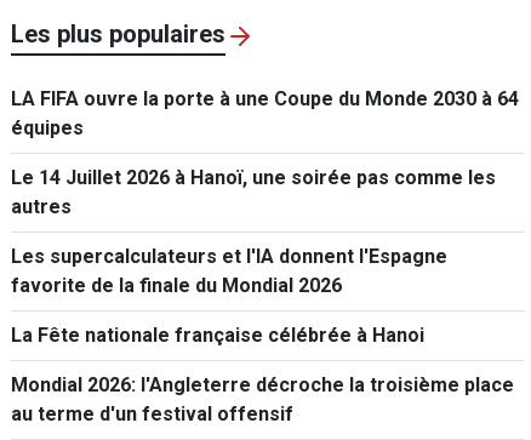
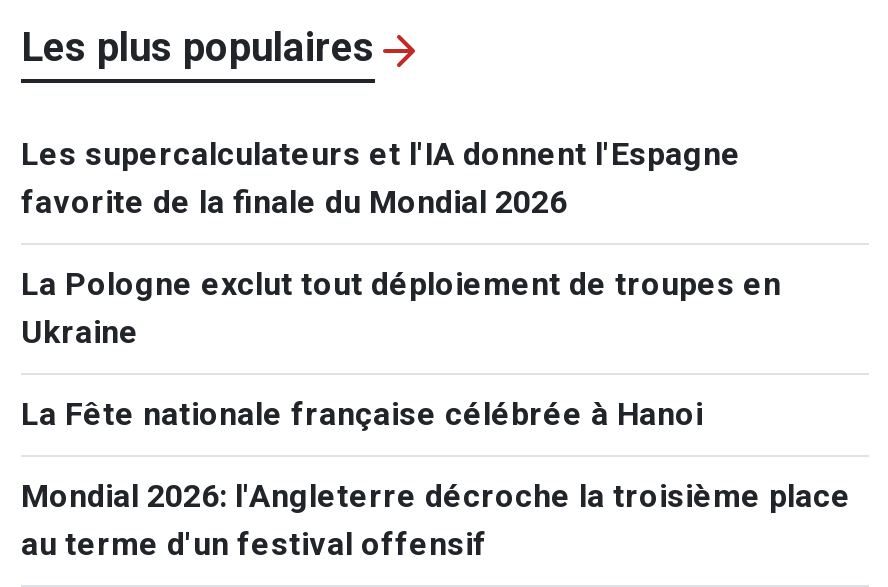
- LA FIFA ouvre la porte à une Coupe du Monde 2030 à 64
- équipes
- Le 14 Juillet 2026 à Hanoï, une soirée pas comme les
- autres

moved up: Les supercalculateurs et l'IA donnent l'Espagne | favorite de la finale du Mondial 2026

+ La Pologne exclut tout déploiement de troupes en
+ Ukraine
